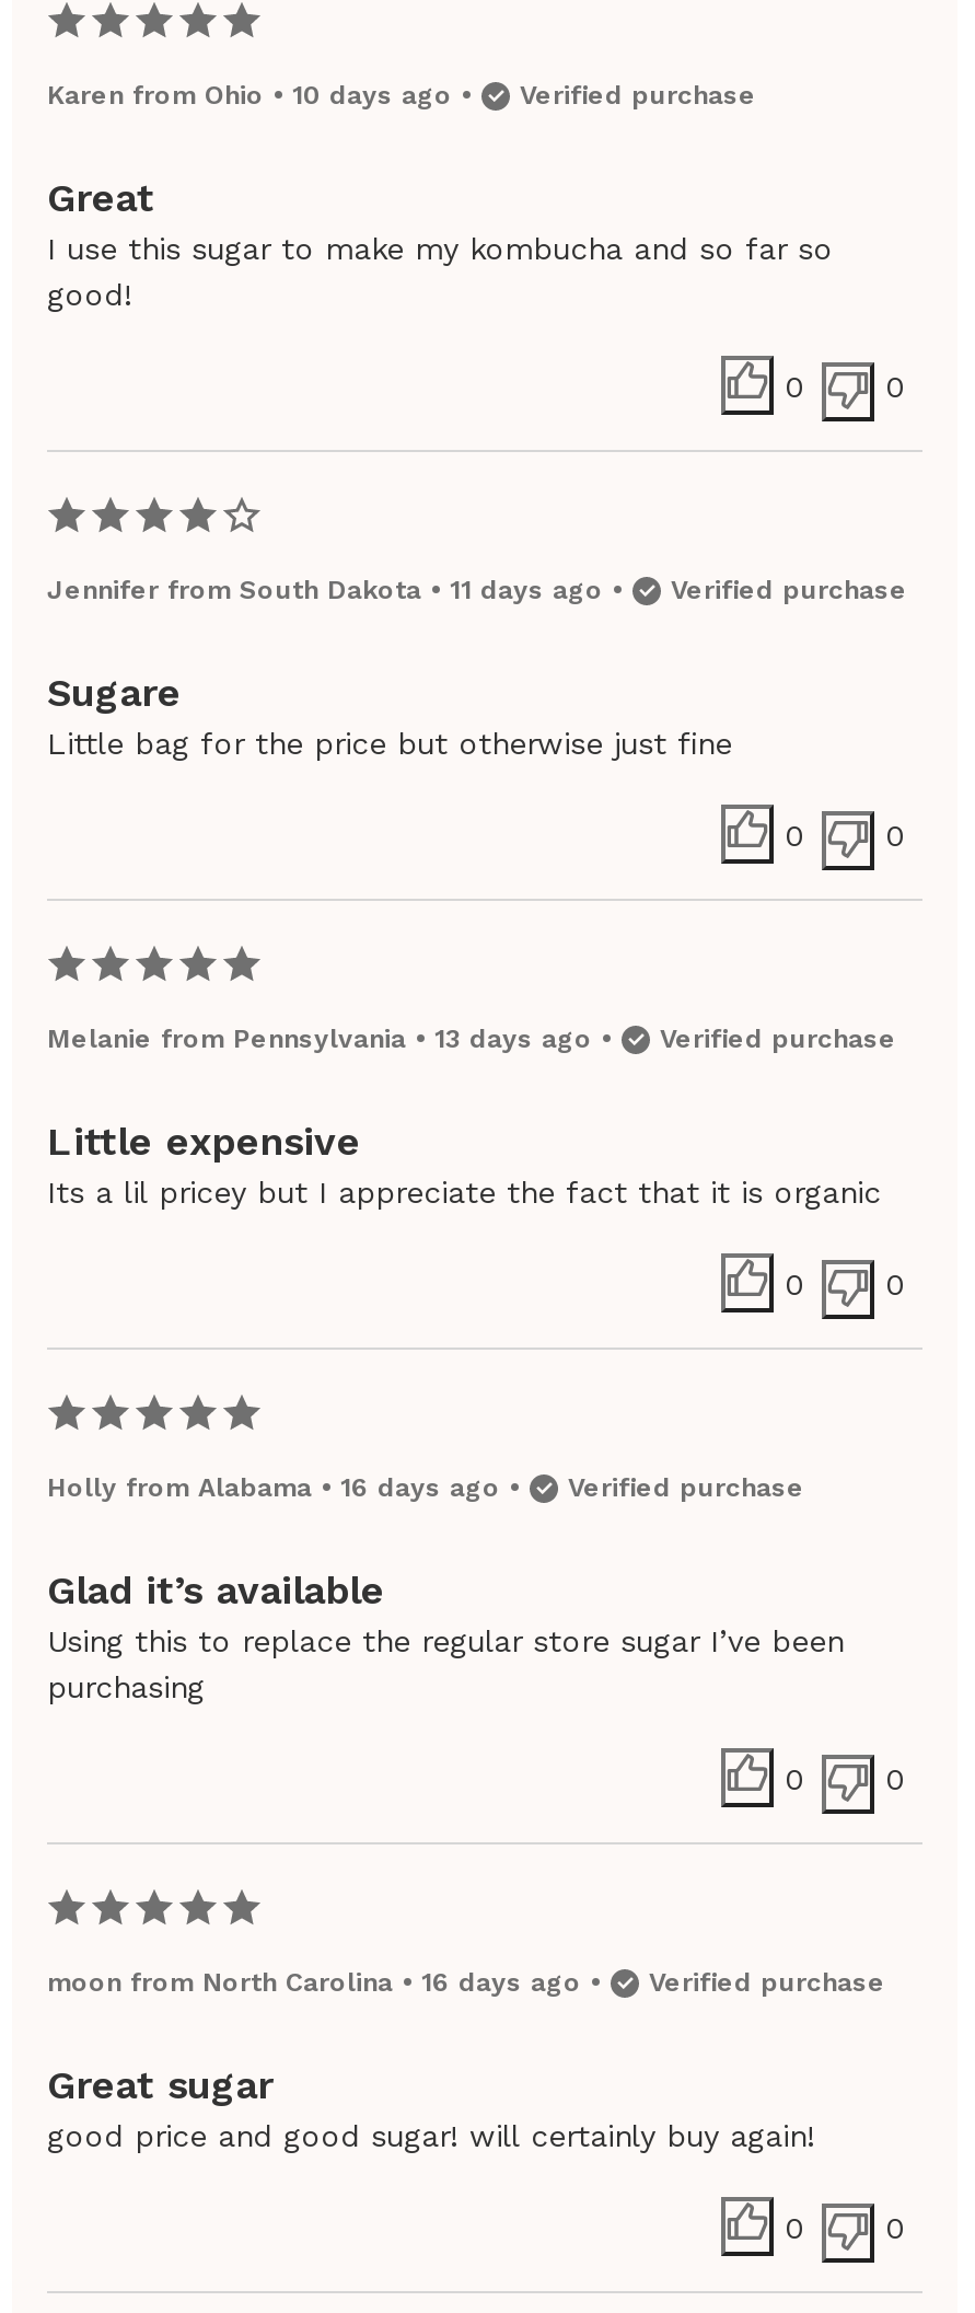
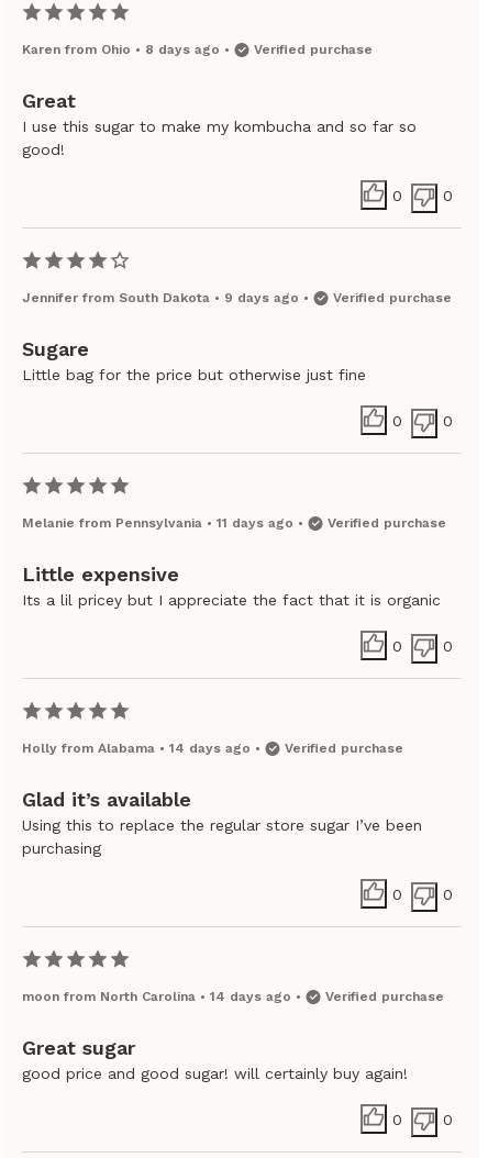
- Karen from Ohio • 10 days ago •
+ Karen from Ohio • 8 days ago •

- Jennifer from South Dakota • 11 days ago •
+ Jennifer from South Dakota • 9 days ago •

- Melanie from Pennsylvania • 13 days ago •
+ Melanie from Pennsylvania • 11 days ago •

- Holly from Alabama • 16 days ago •
+ Holly from Alabama • 14 days ago •

- moon from North Carolina • 16 days ago •
+ moon from North Carolina • 14 days ago •
